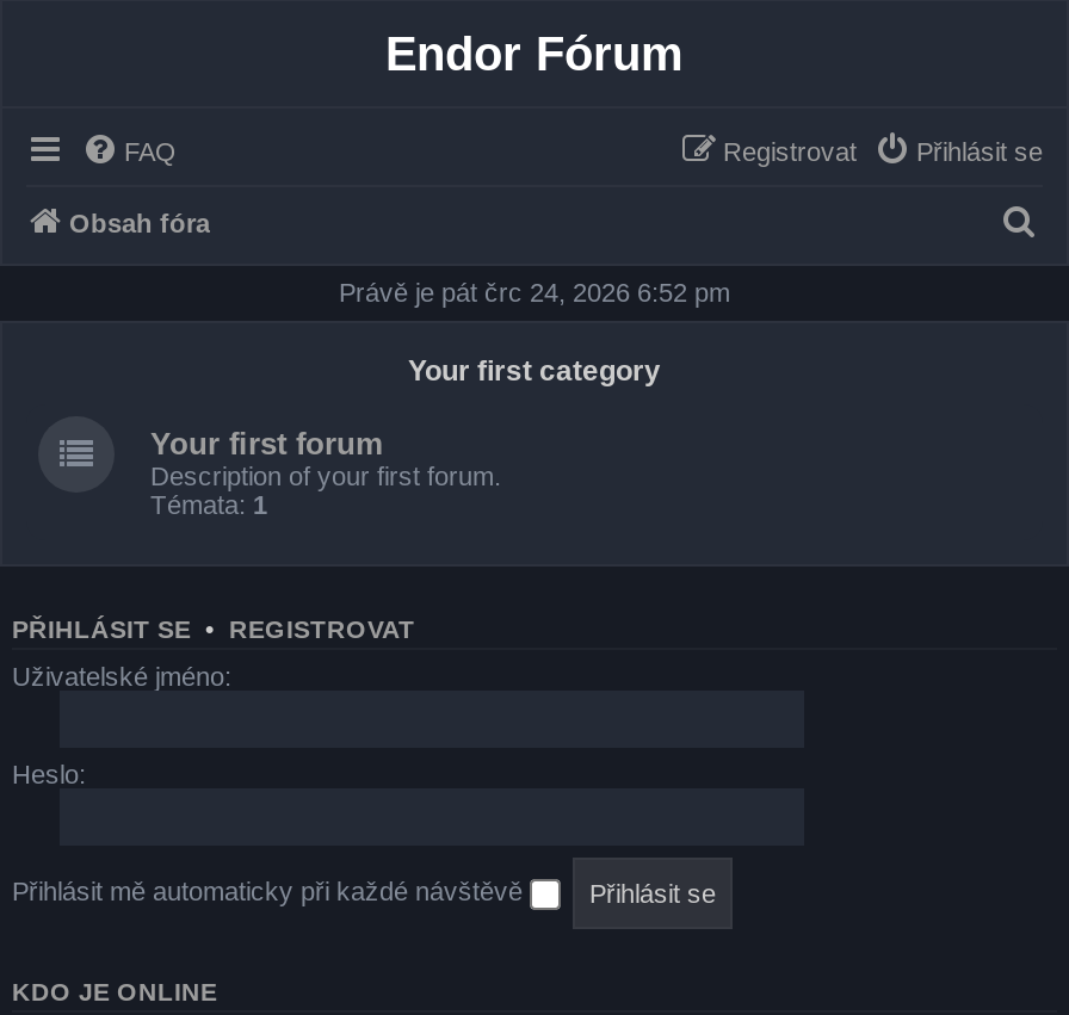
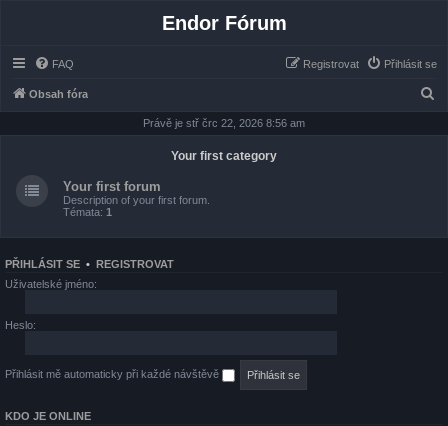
- Právě je pát črc 24, 2026 6:52 pm
+ Právě je stř črc 22, 2026 8:56 am
